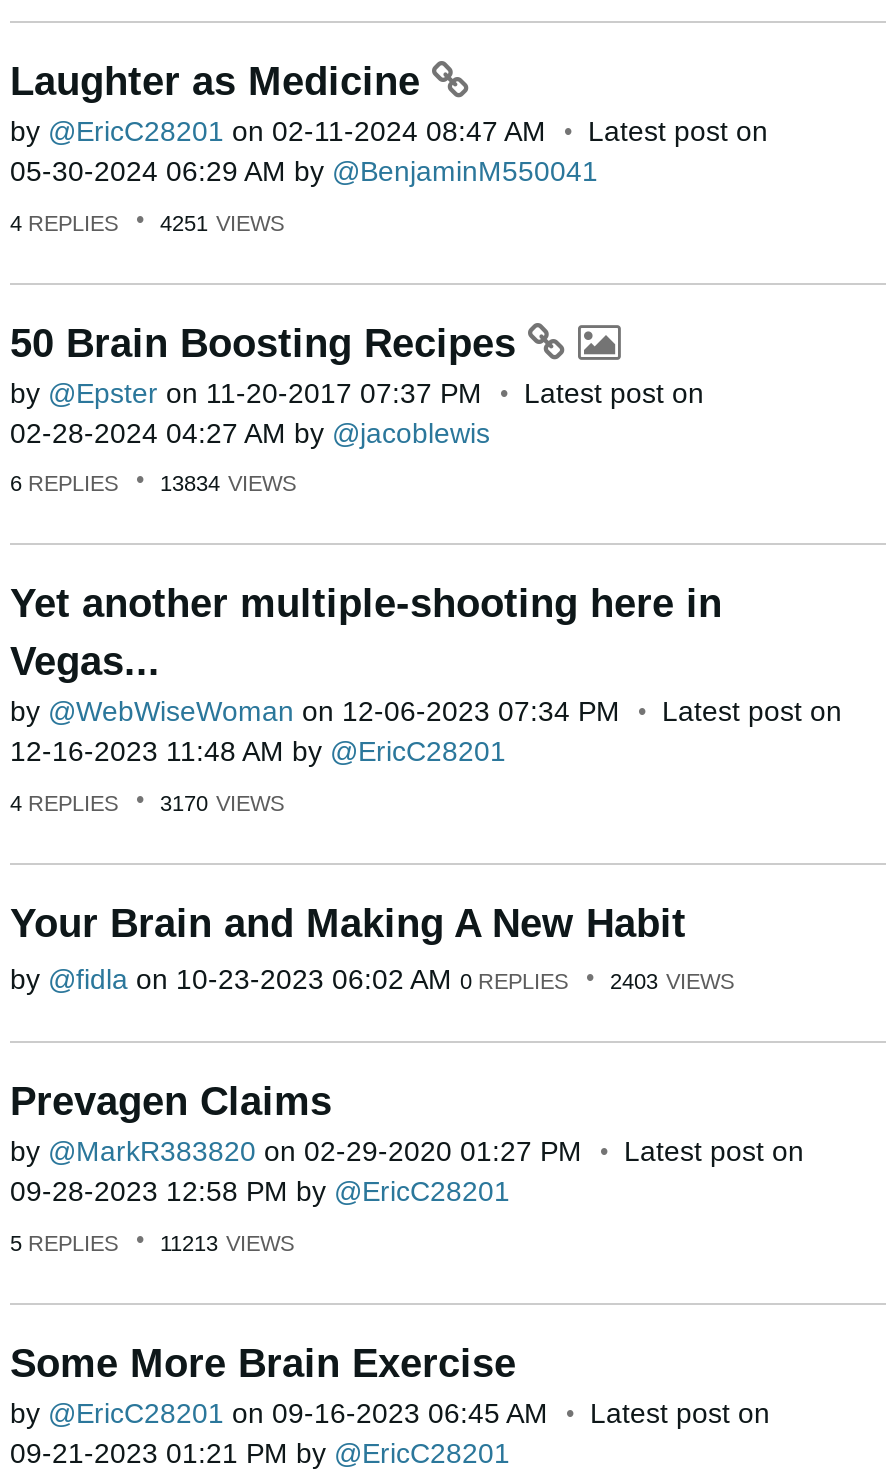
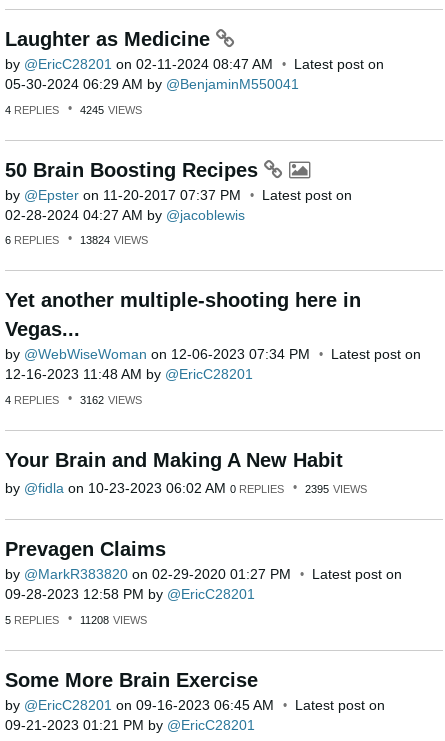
- 4 REPLIES 4251 VIEWS
+ 4 REPLIES 4245 VIEWS

- 6 REPLIES 13834 VIEWS
+ 6 REPLIES 13824 VIEWS

- 4 REPLIES 3170 VIEWS
+ 4 REPLIES 3162 VIEWS

- by fidla on 10-23-2023 06:02 AM 0 REPLIES 2403 VIEWS
+ by fidla on 10-23-2023 06:02 AM 0 REPLIES 2395 VIEWS

- 5 REPLIES 11213 VIEWS
+ 5 REPLIES 11208 VIEWS
